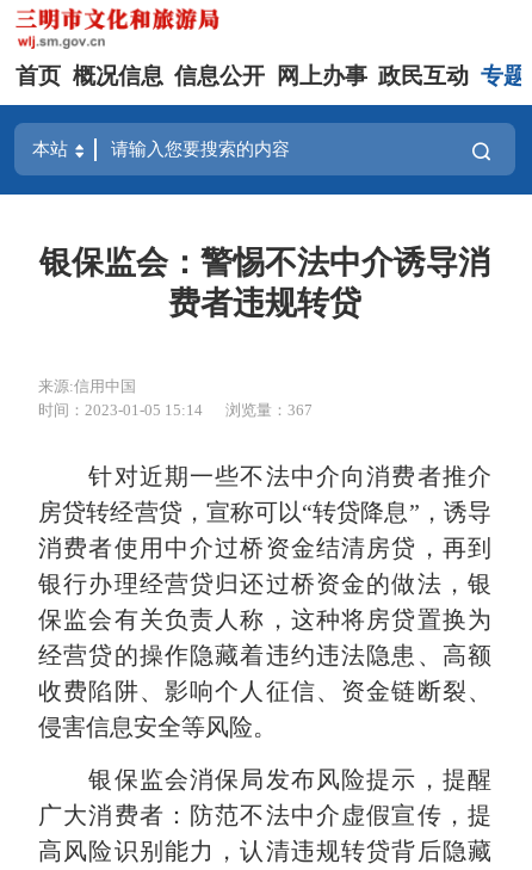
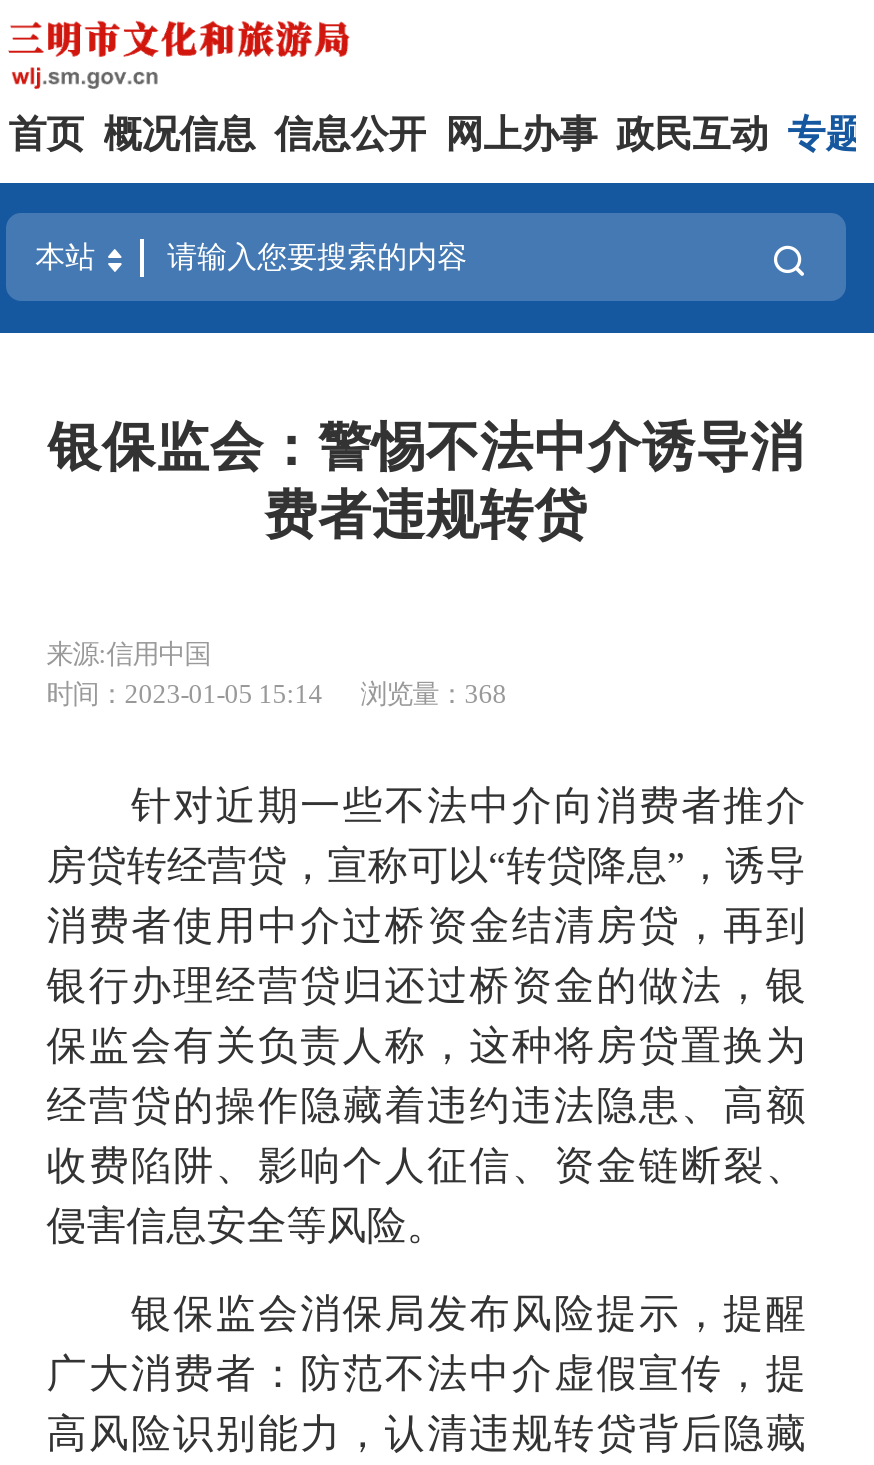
- 时间：2023-01-05 15:14 浏览量：367
+ 时间：2023-01-05 15:14 浏览量：368
